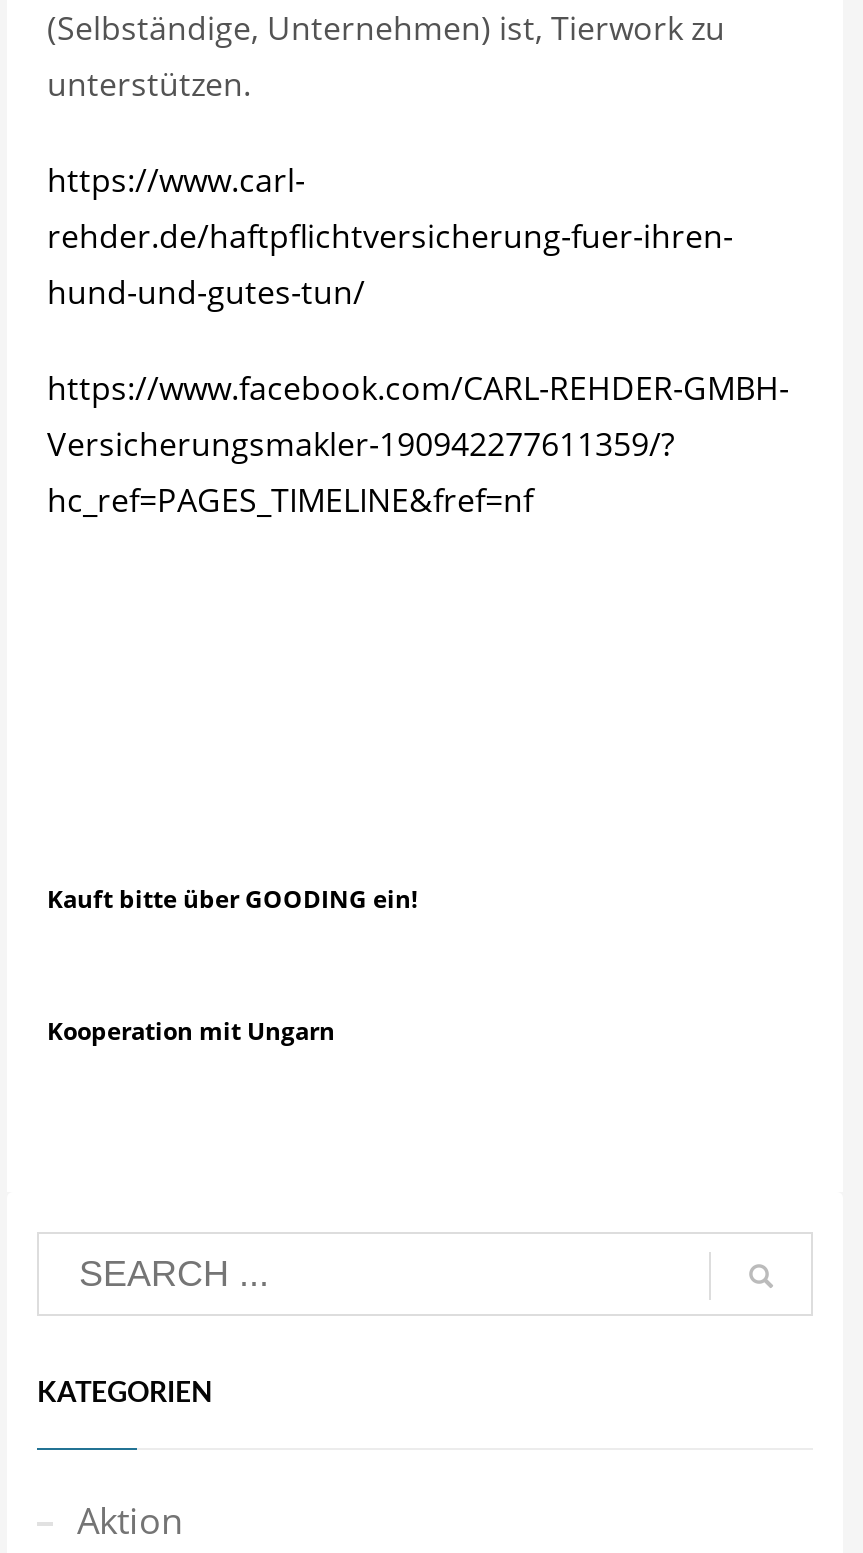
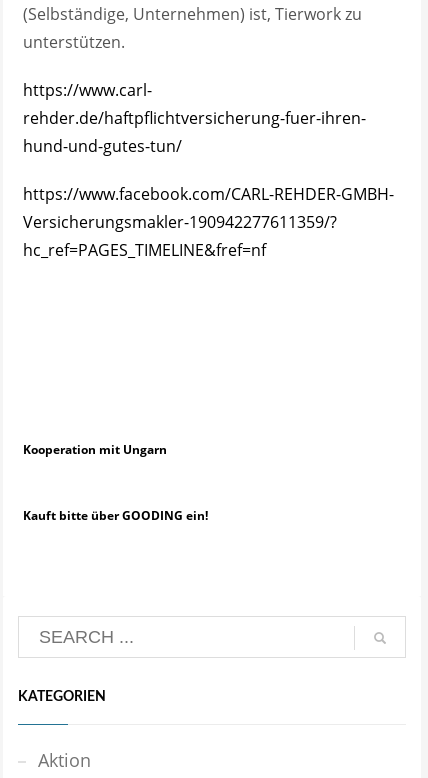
moved down: Kauft bitte über GOODING ein!

moved up: Kooperation mit Ungarn
